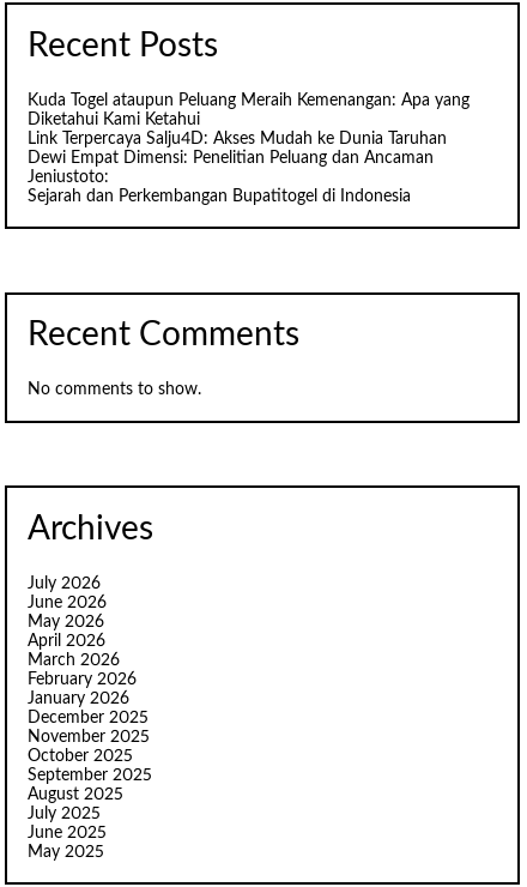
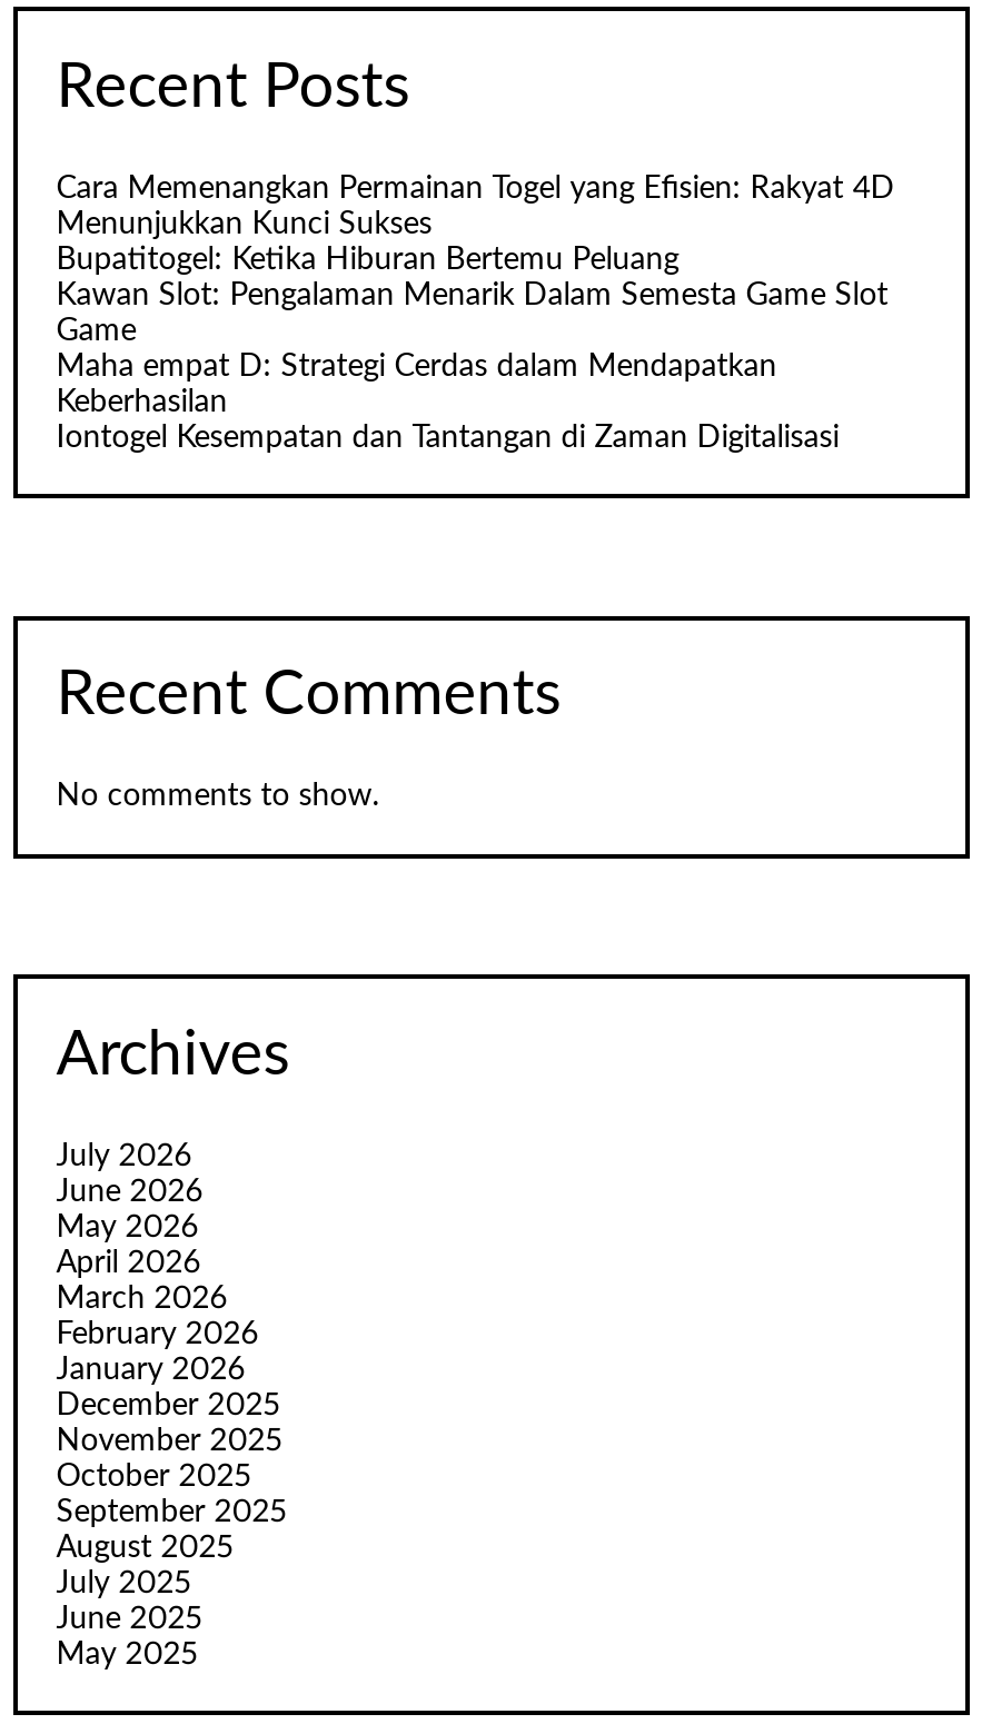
- Kuda Togel ataupun Peluang Meraih Kemenangan: Apa yang
- Diketahui Kami Ketahui
- Link Terpercaya Salju4D: Akses Mudah ke Dunia Taruhan
- Dewi Empat Dimensi: Penelitian Peluang dan Ancaman
- Jeniustoto:
- Sejarah dan Perkembangan Bupatitogel di Indonesia
+ Cara Memenangkan Permainan Togel yang Efisien: Rakyat 4D
+ Menunjukkan Kunci Sukses
+ Bupatitogel: Ketika Hiburan Bertemu Peluang
+ Kawan Slot: Pengalaman Menarik Dalam Semesta Game Slot
+ Game
+ Maha empat D: Strategi Cerdas dalam Mendapatkan
+ Keberhasilan
+ Iontogel Kesempatan dan Tantangan di Zaman Digitalisasi
